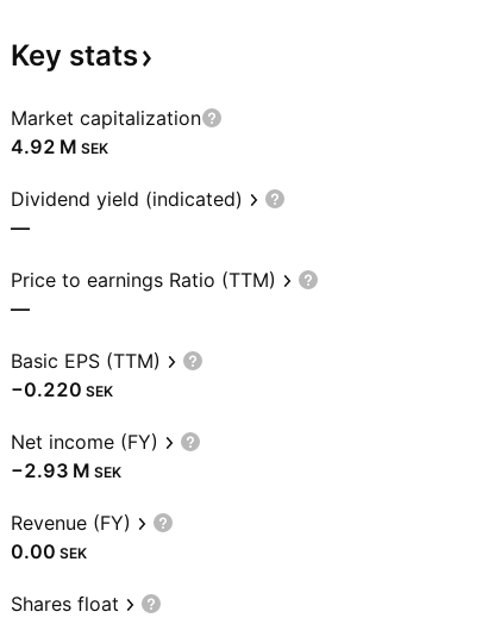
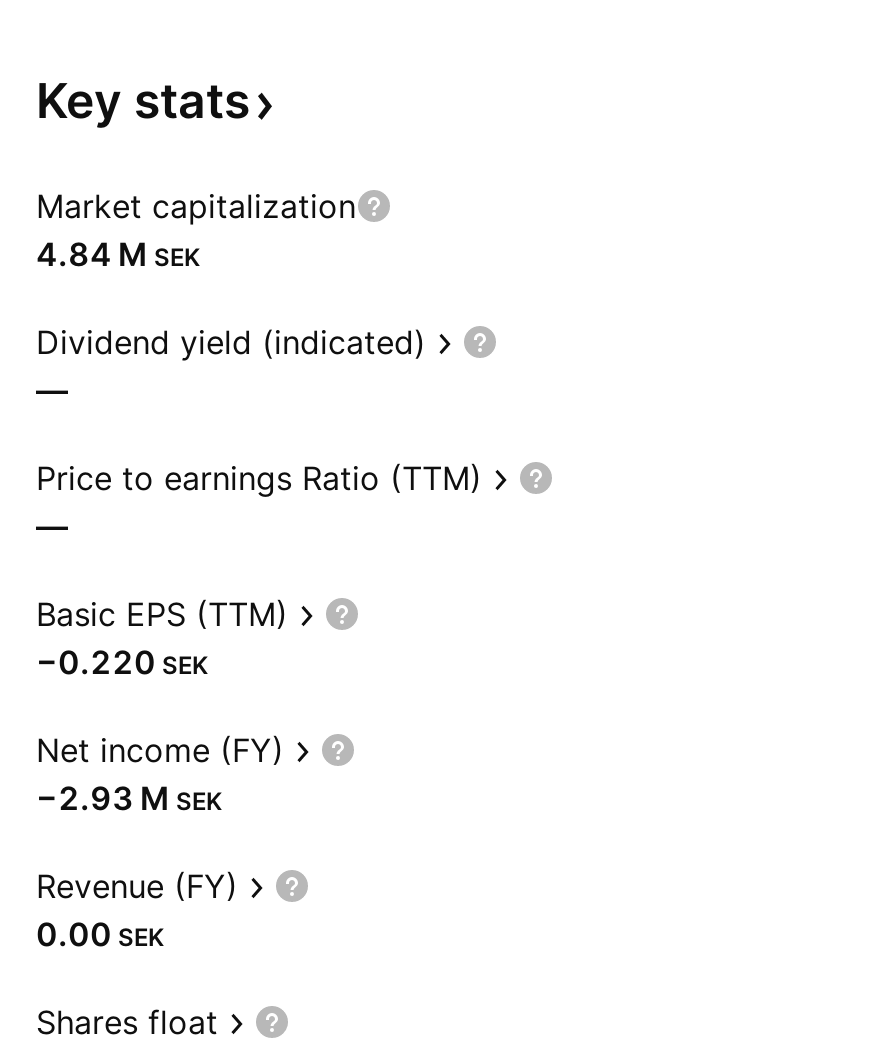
- 4.92 M SEK
+ 4.84 M SEK
